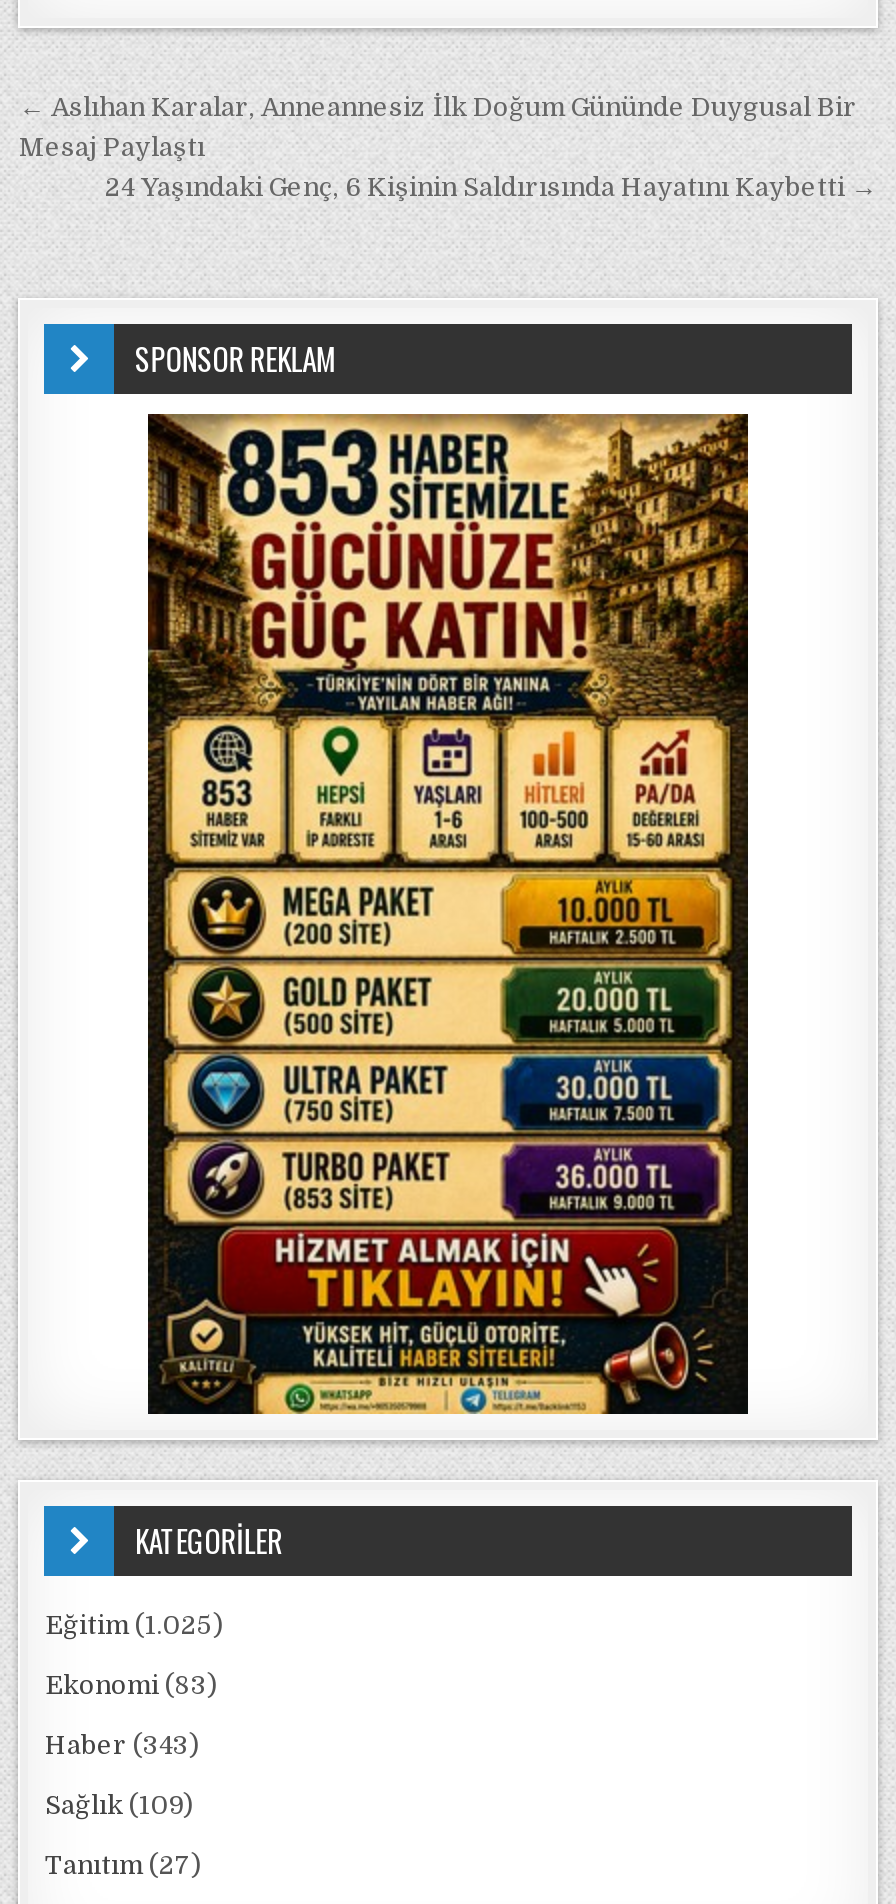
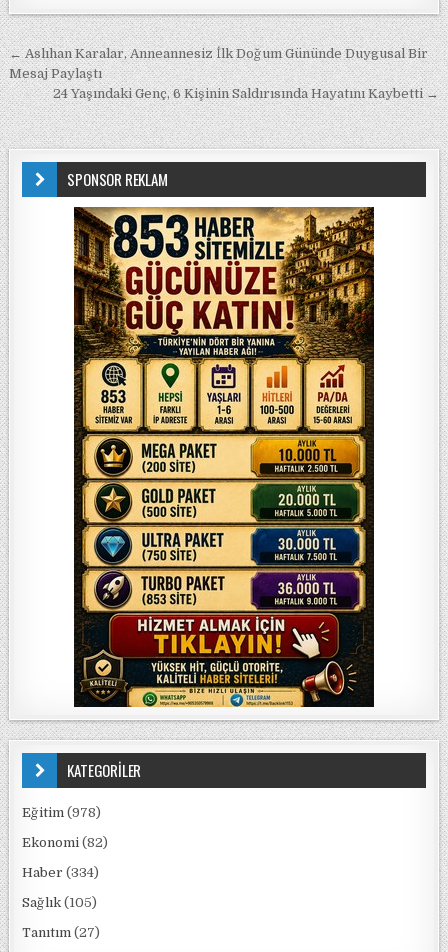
- Eğitim (1.025)
+ Eğitim (978)

- Ekonomi (83)
+ Ekonomi (82)

- Haber (343)
+ Haber (334)

- Sağlık (109)
+ Sağlık (105)
